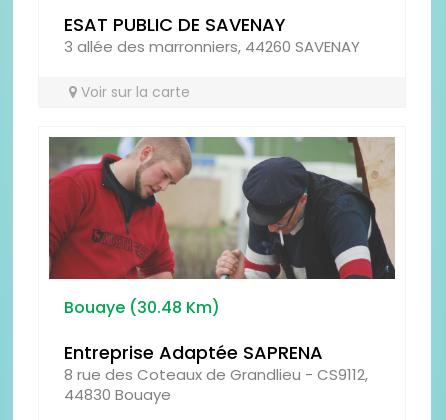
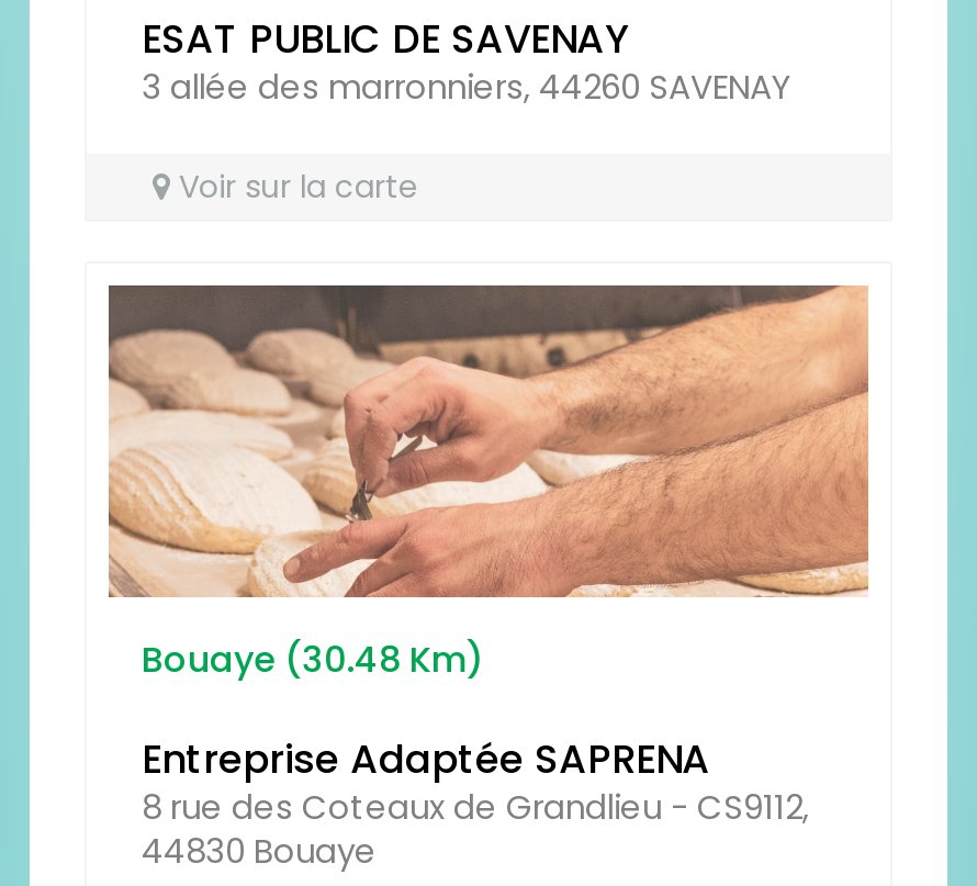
- [image]
+ [image]
